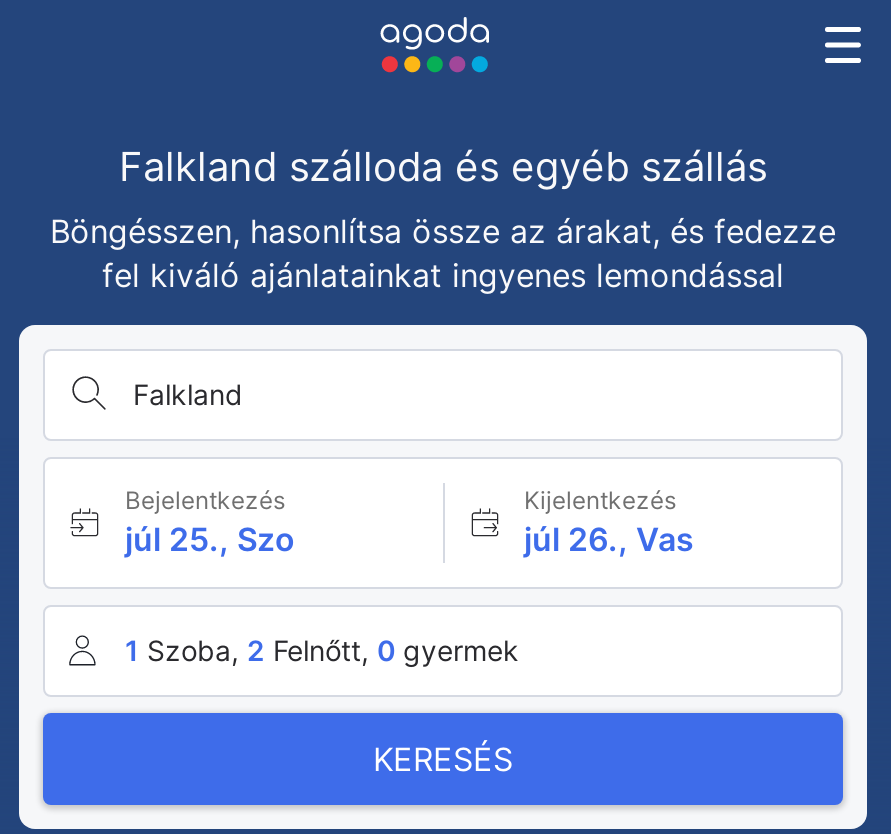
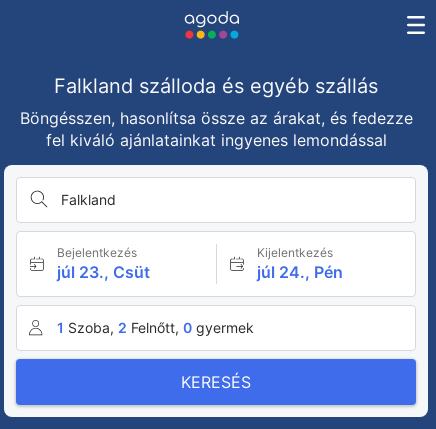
- júl 25., Szo
+ júl 23., Csüt

- júl 26., Vas
+ júl 24., Pén
